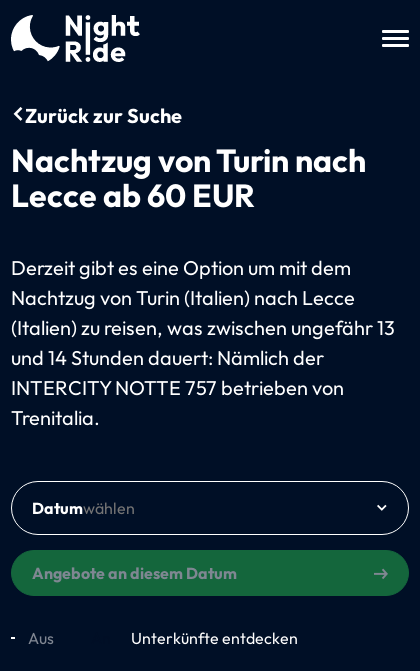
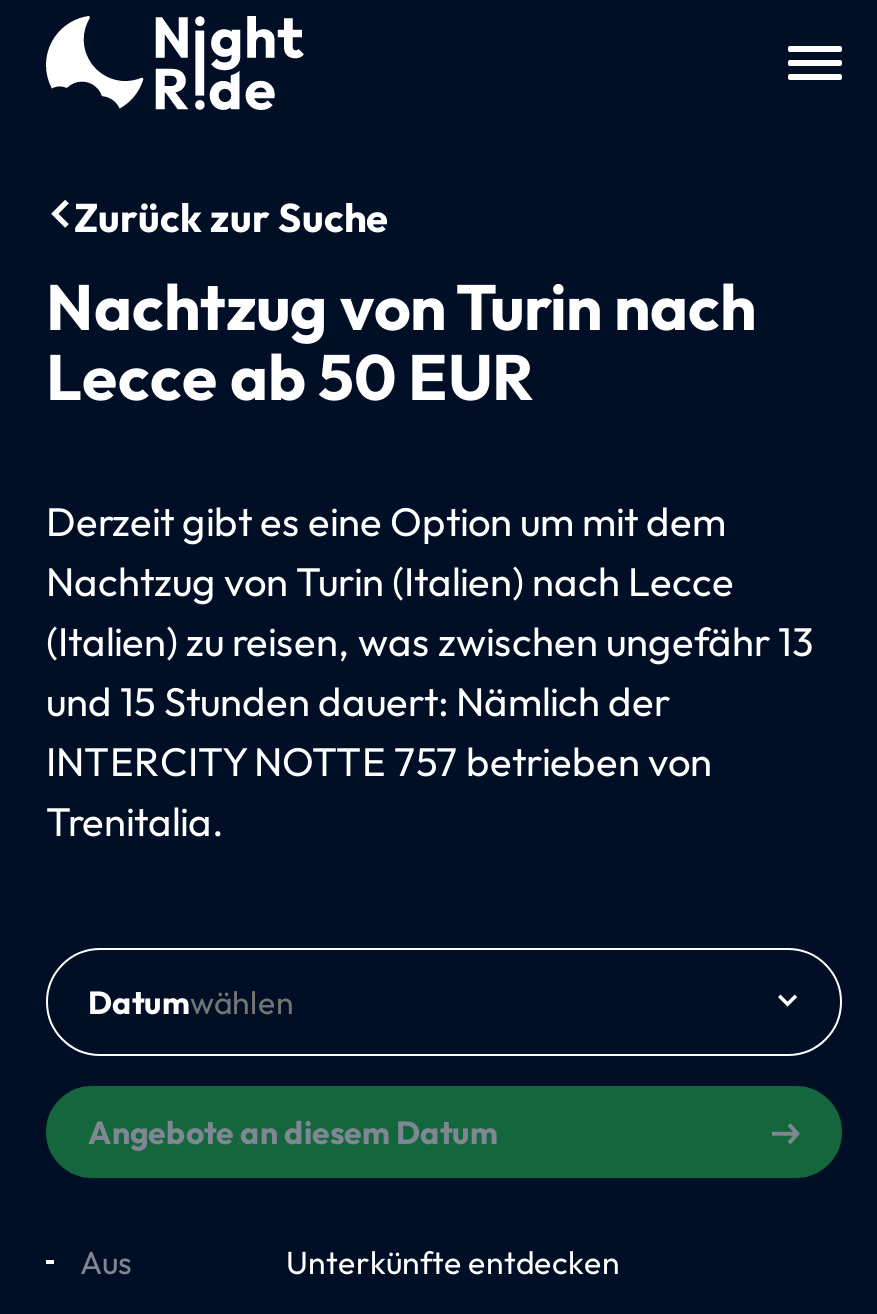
- Lecce ab 60 EUR
+ Lecce ab 50 EUR

- und 14 Stunden dauert: Nämlich der
+ und 15 Stunden dauert: Nämlich der
